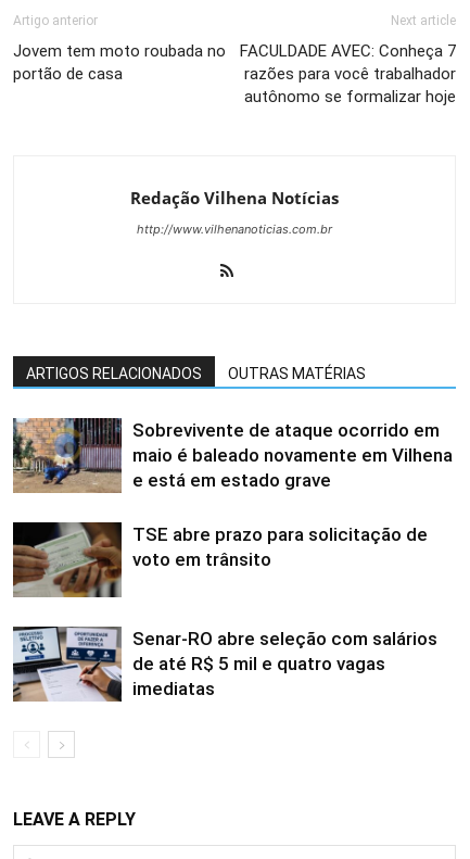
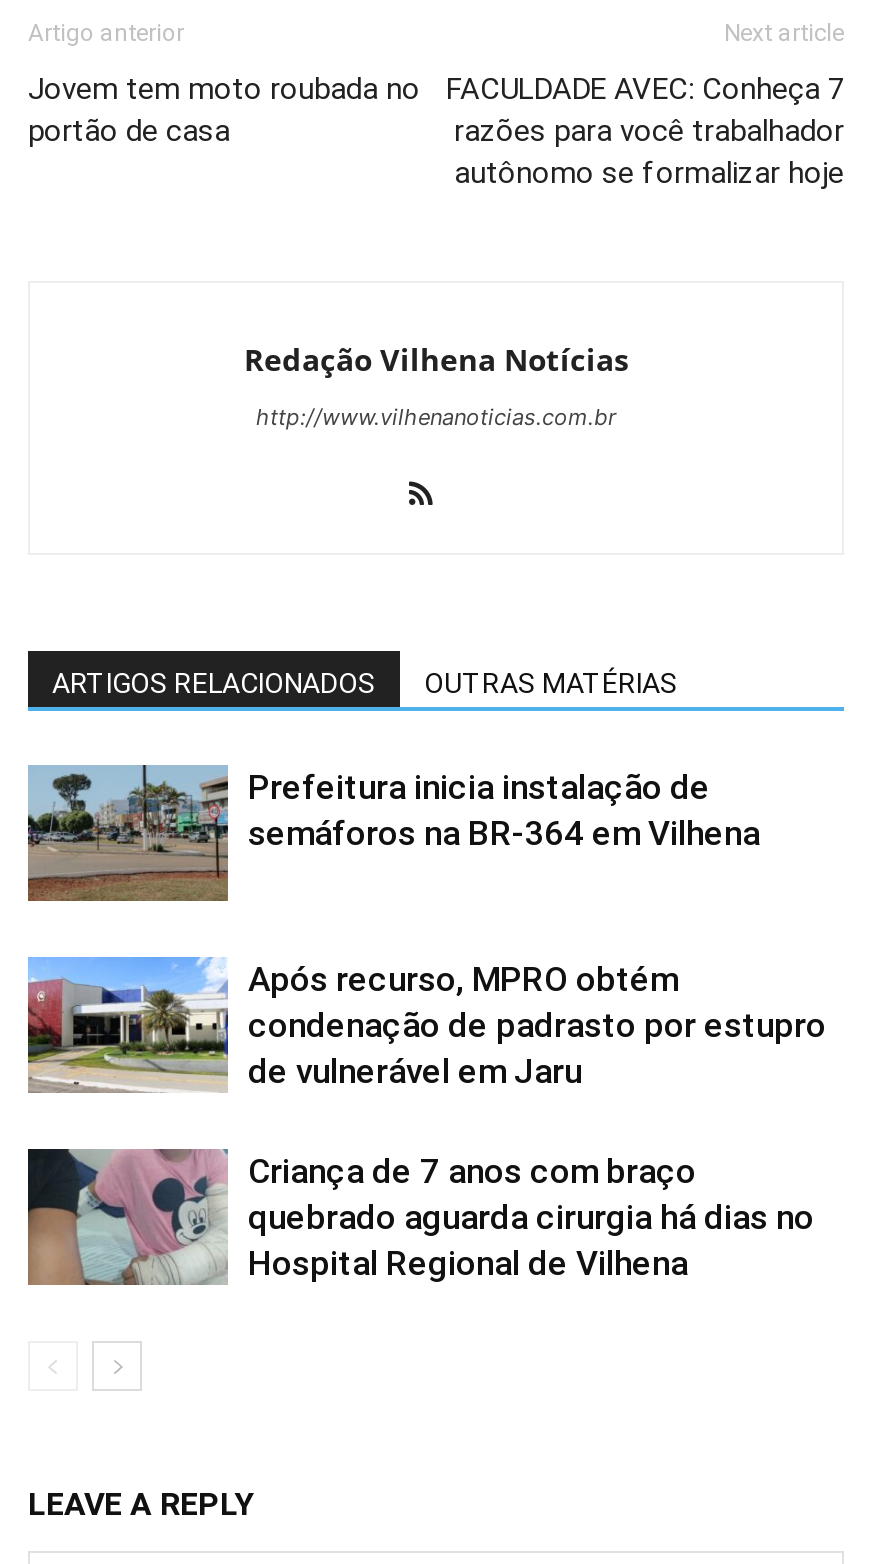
- [image]
- Sobrevivente de ataque ocorrido em
- maio é baleado novamente em Vilhena
- e está em estado grave
+ [image]
+ Prefeitura inicia instalação de
+ semáforos na BR-364 em Vilhena

- [image]
- TSE abre prazo para solicitação de
- voto em trânsito
+ [image]
+ Após recurso, MPRO obtém
+ condenação de padrasto por estupro
+ de vulnerável em Jaru

- [image]
- Senar-RO abre seleção com salários
- de até R$ 5 mil e quatro vagas
- imediatas
+ [image]
+ Criança de 7 anos com braço
+ quebrado aguarda cirurgia há dias no
+ Hospital Regional de Vilhena
